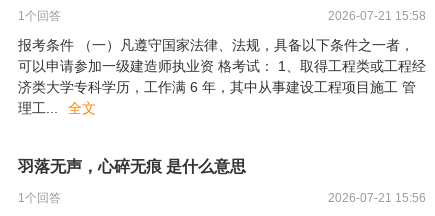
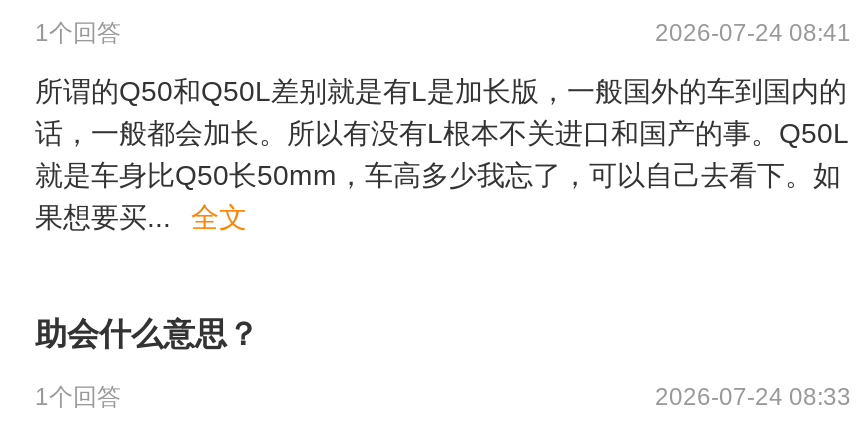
- 2026-07-21 15:58
+ 2026-07-24 08:41

- 报考条件 （一）凡遵守国家法律、法规，具备以下条件之一者，
- 可以申请参加一级建造师执业资 格考试： 1、取得工程类或工程经
- 济类大学专科学历，工作满 6 年，其中从事建设工程项目施工 管
- 理工...
+ 所谓的Q50和Q50L差别就是有L是加长版，一般国外的车到国内的
+ 话，一般都会加长。所以有没有L根本不关进口和国产的事。Q50L
+ 就是车身比Q50长50mm，车高多少我忘了，可以自己去看下。如
+ 果想要买...

- 羽落无声，心碎无痕 是什么意思
+ 助会什么意思？

- 2026-07-21 15:56
+ 2026-07-24 08:33
